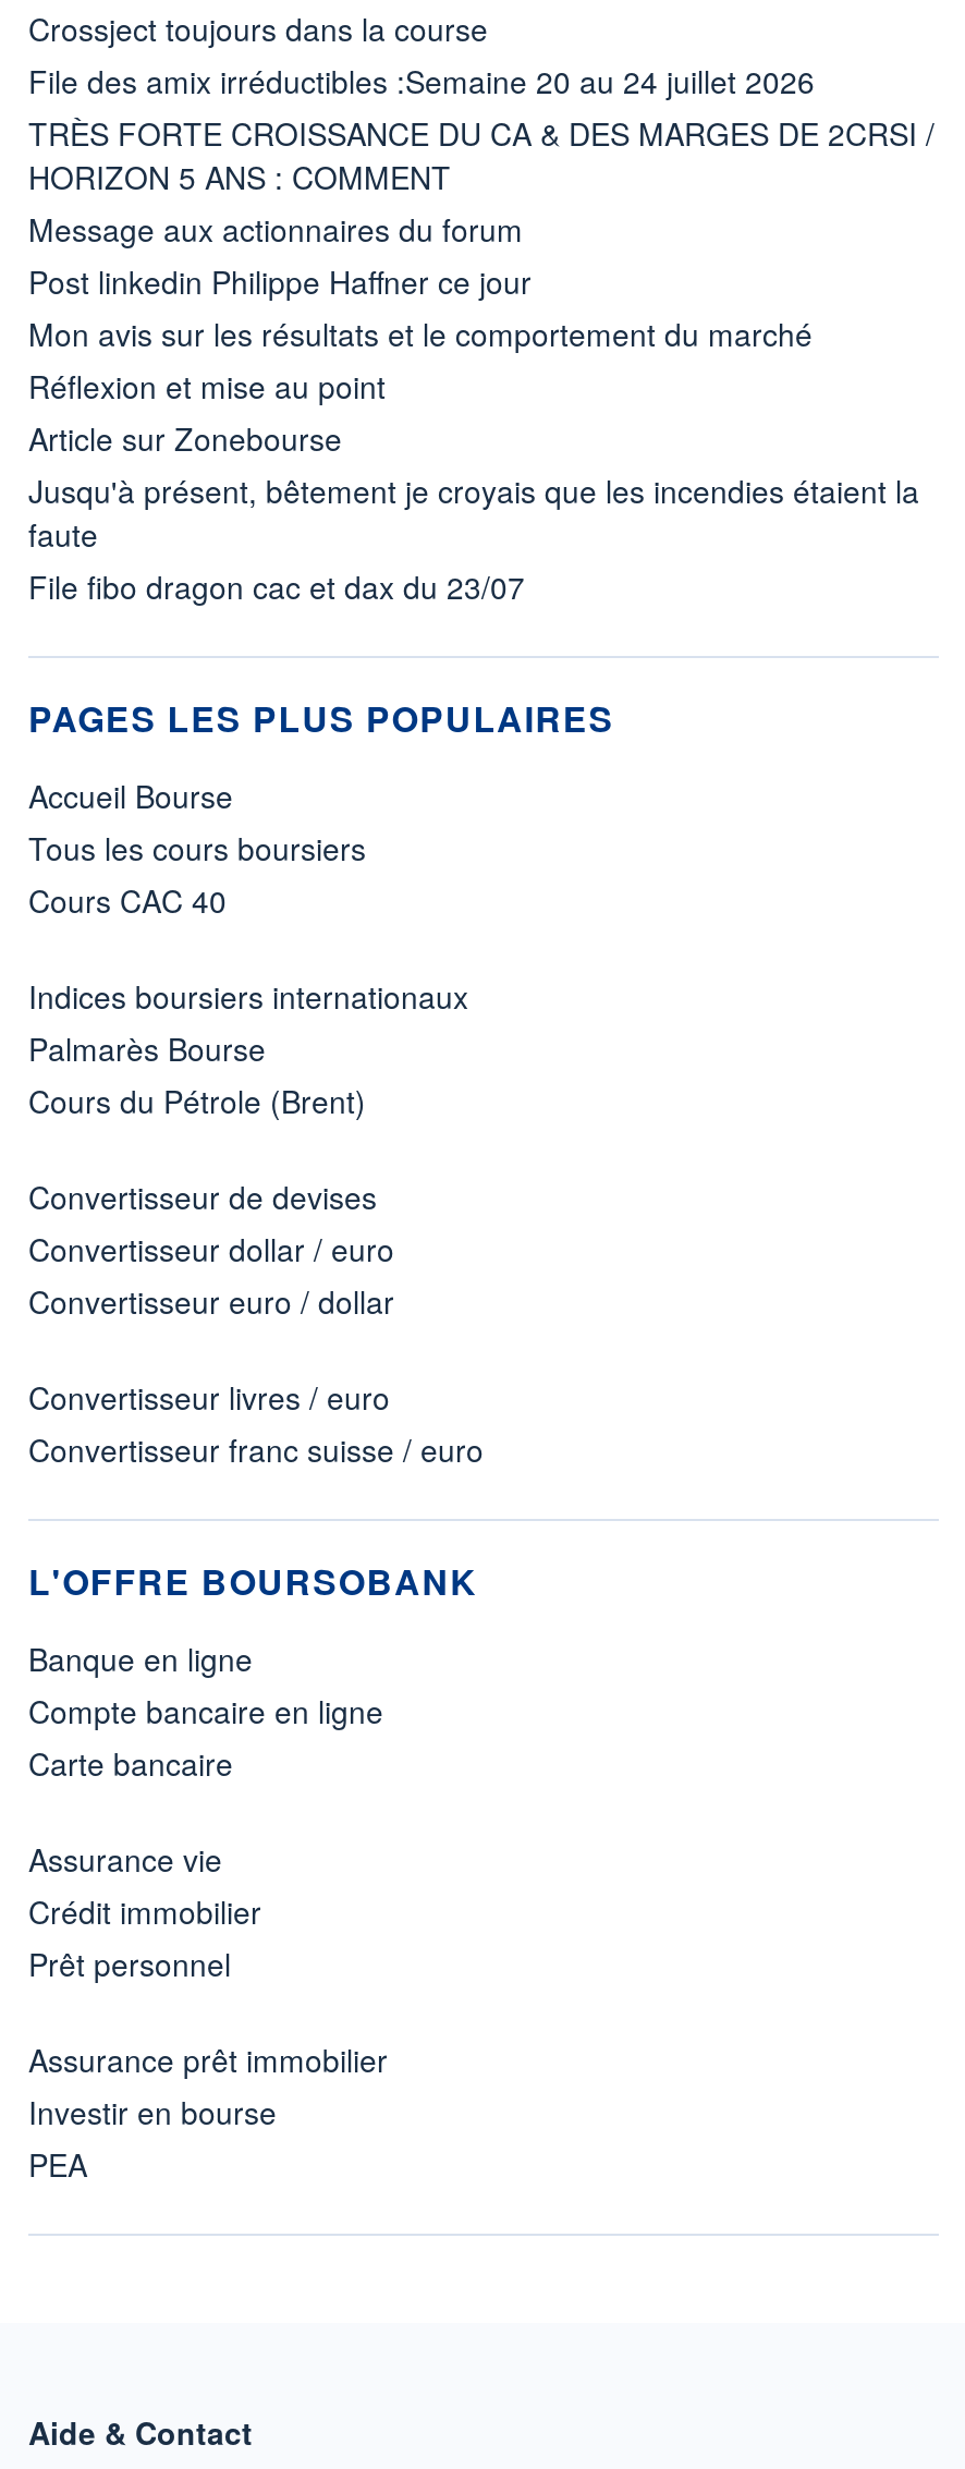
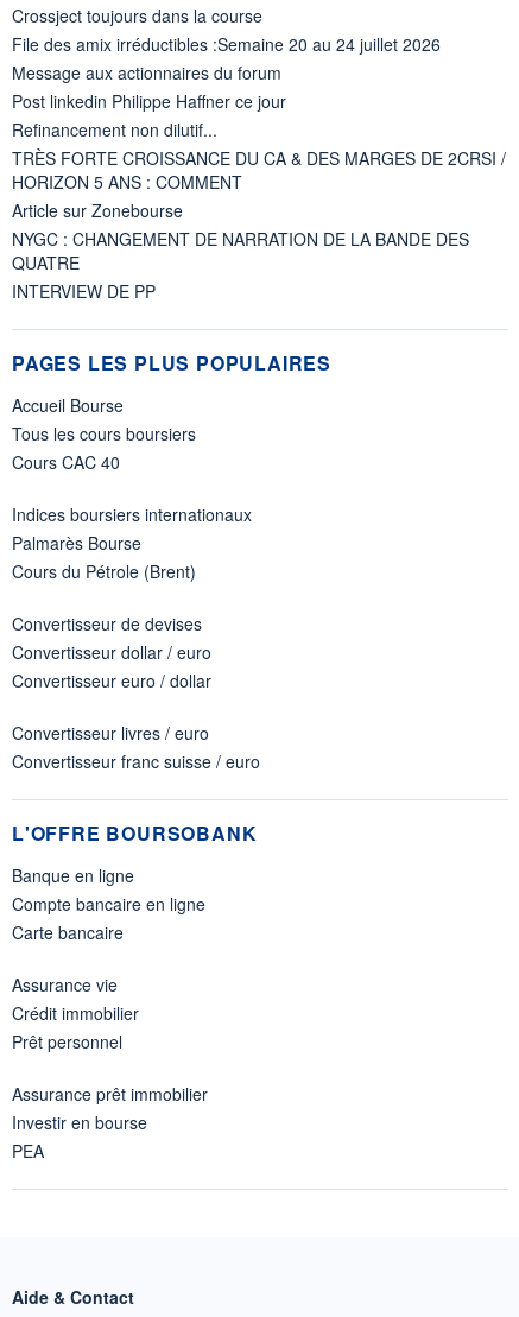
moved down: TRÈS FORTE CROISSANCE DU CA & DES MARGES DE 2CRSI / | HORIZON 5 ANS : COMMENT

moved up: Message aux actionnaires du forum | Post linkedin Philippe Haffner ce jour

- Mon avis sur les résultats et le comportement du marché
- Réflexion et mise au point
+ Refinancement non dilutif...

- Jusqu'à présent, bêtement je croyais que les incendies étaient la
- faute
- File fibo dragon cac et dax du 23/07
+ NYGC : CHANGEMENT DE NARRATION DE LA BANDE DES
+ QUATRE
+ INTERVIEW DE PP
